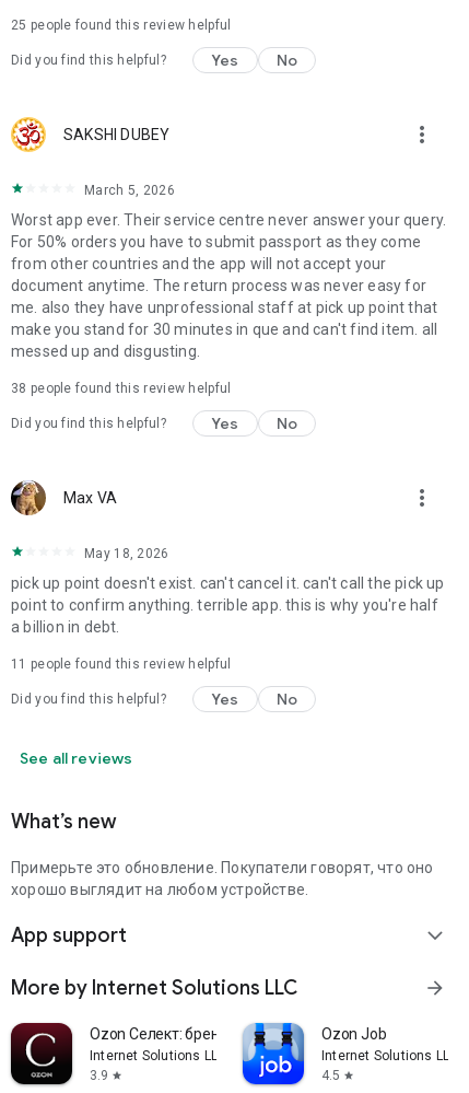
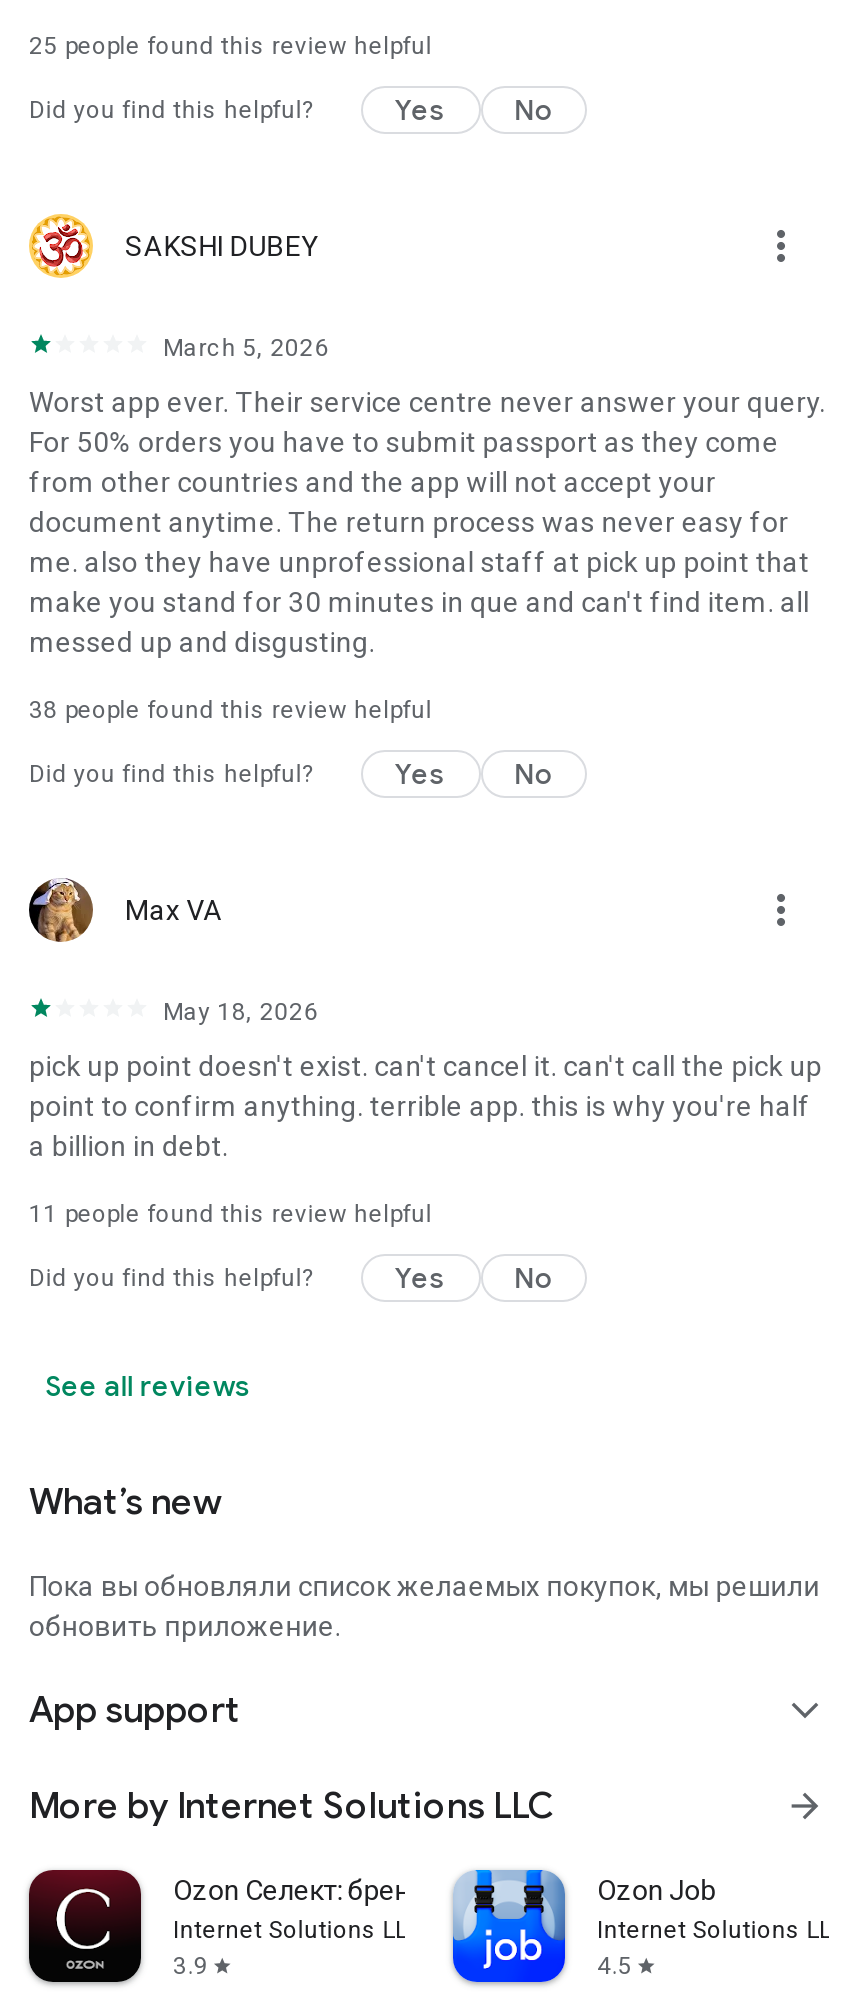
- Примерьте это обновление. Покупатели говорят, что оно
- хорошо выглядит на любом устройстве.
+ Пока вы обновляли список желаемых покупок, мы решили
+ обновить приложение.
